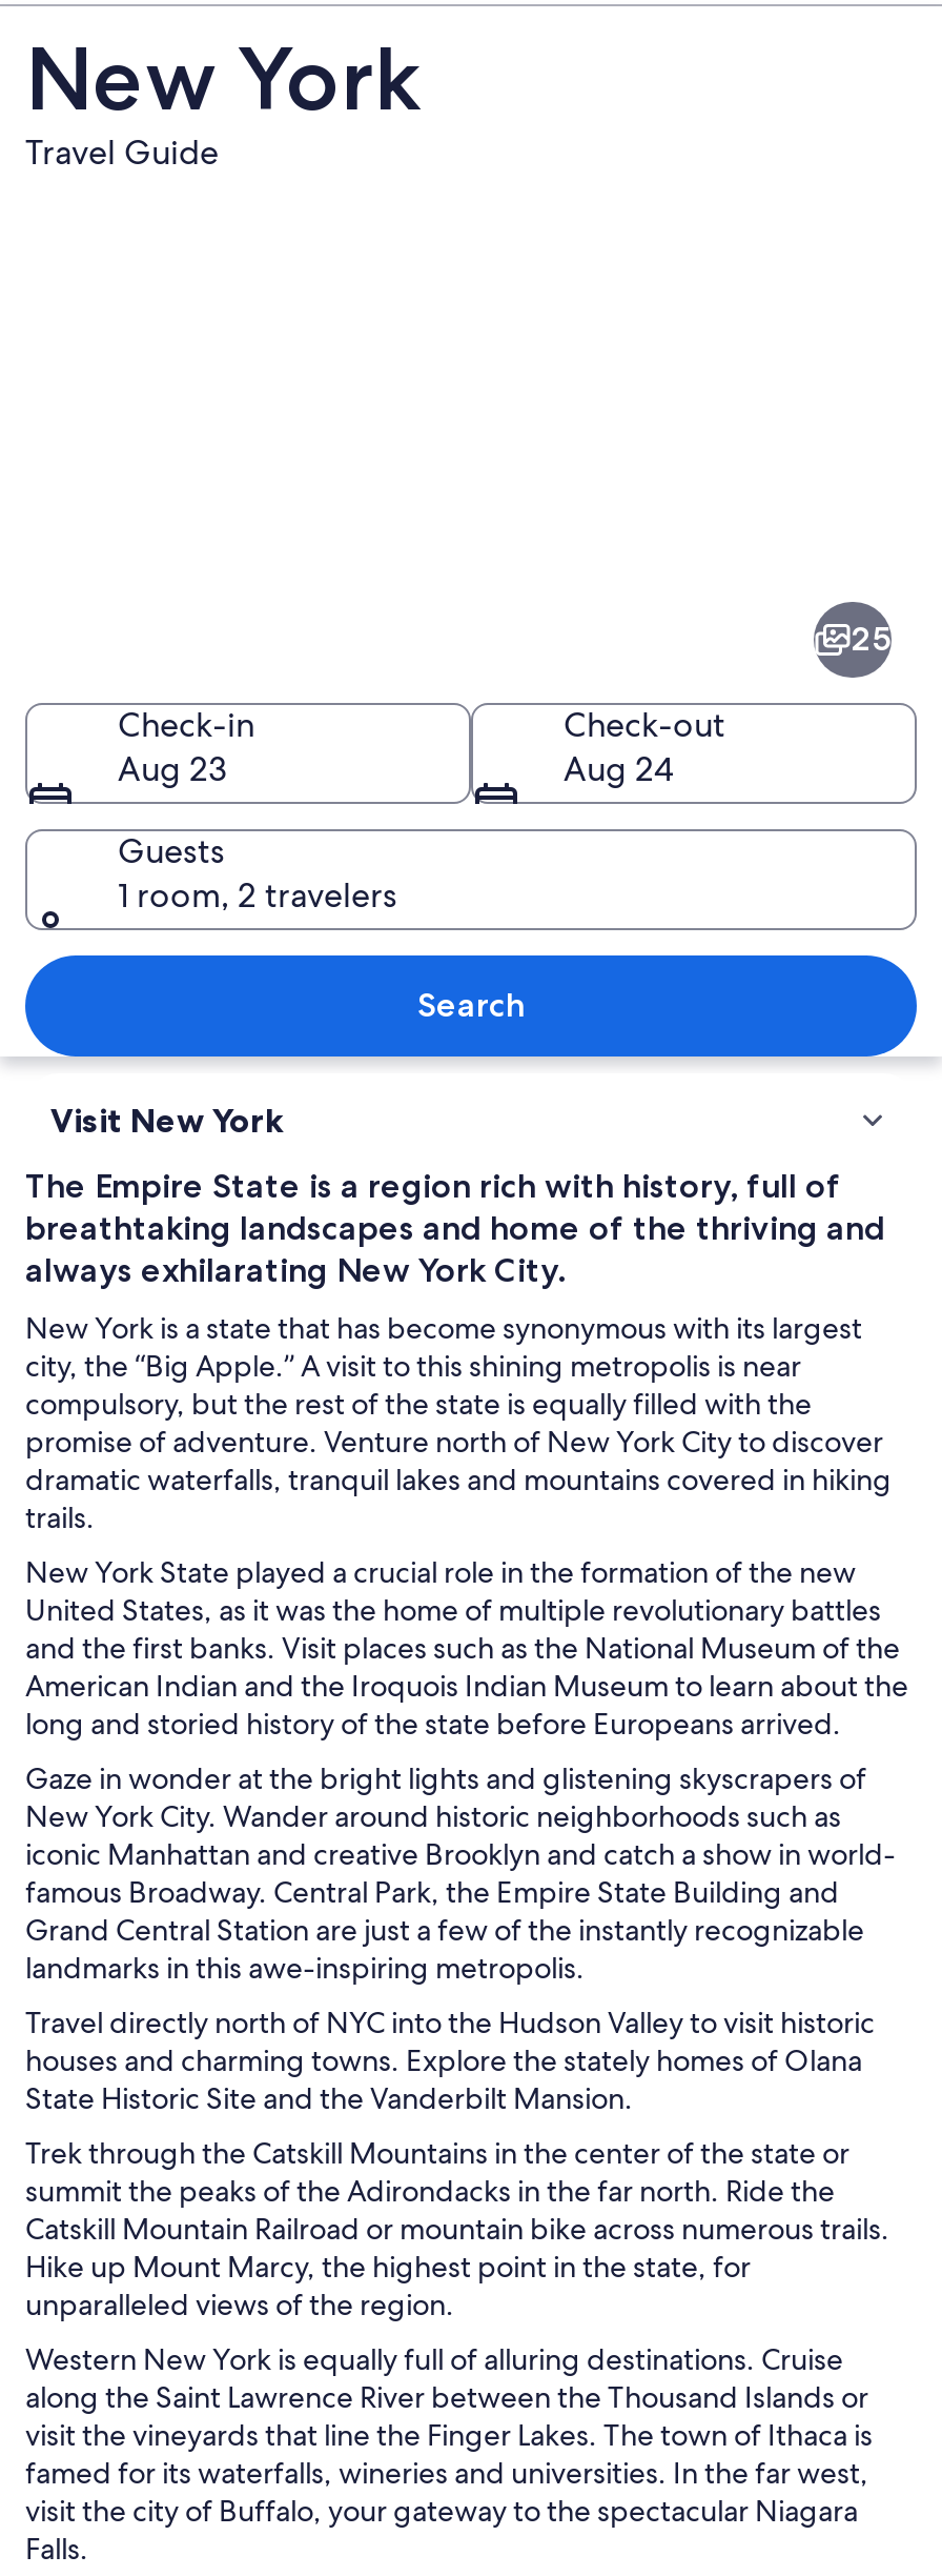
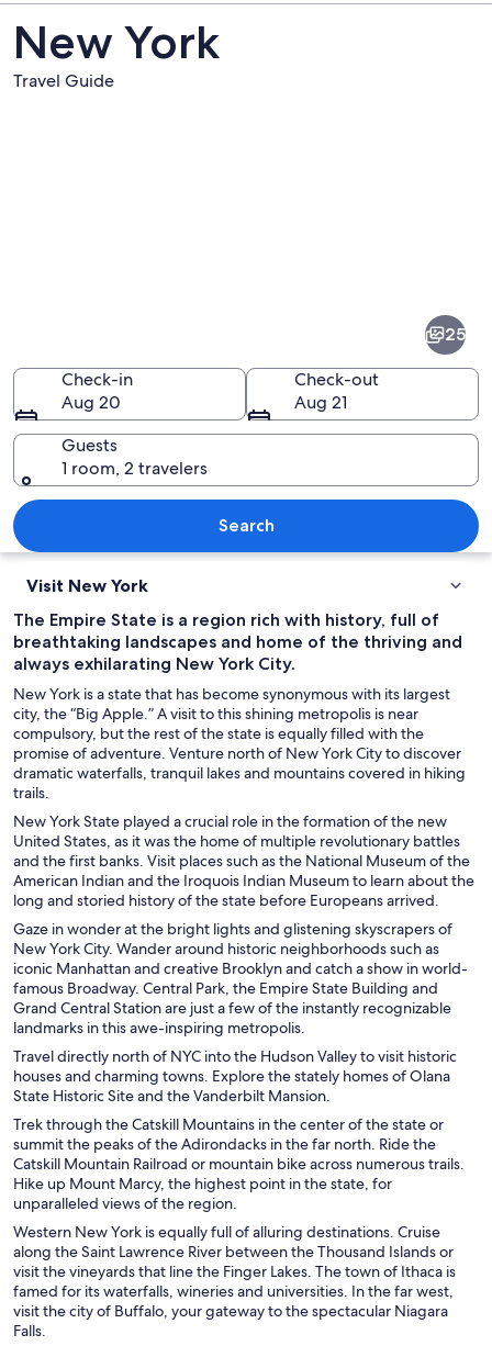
- Aug 23
+ Aug 20

- Aug 24
+ Aug 21
